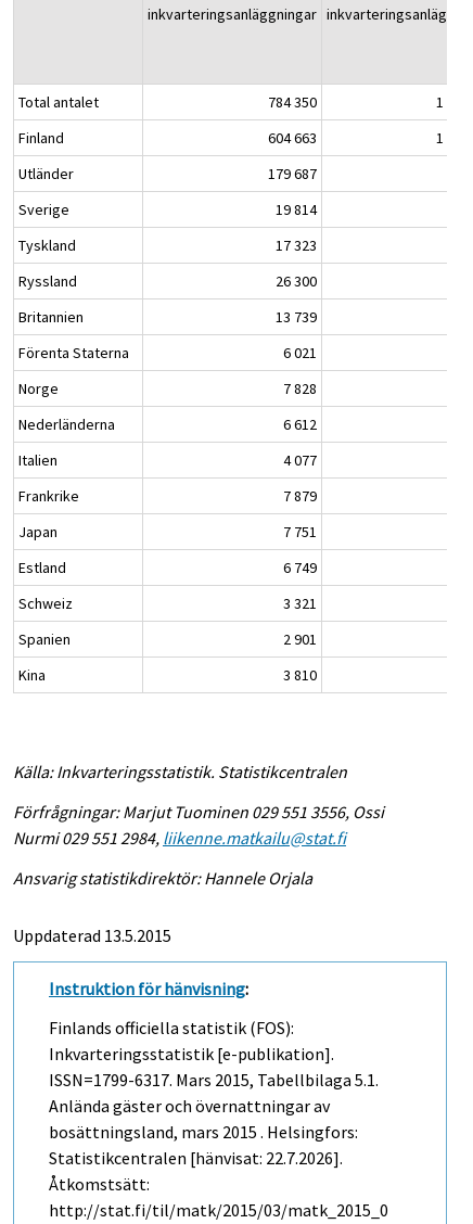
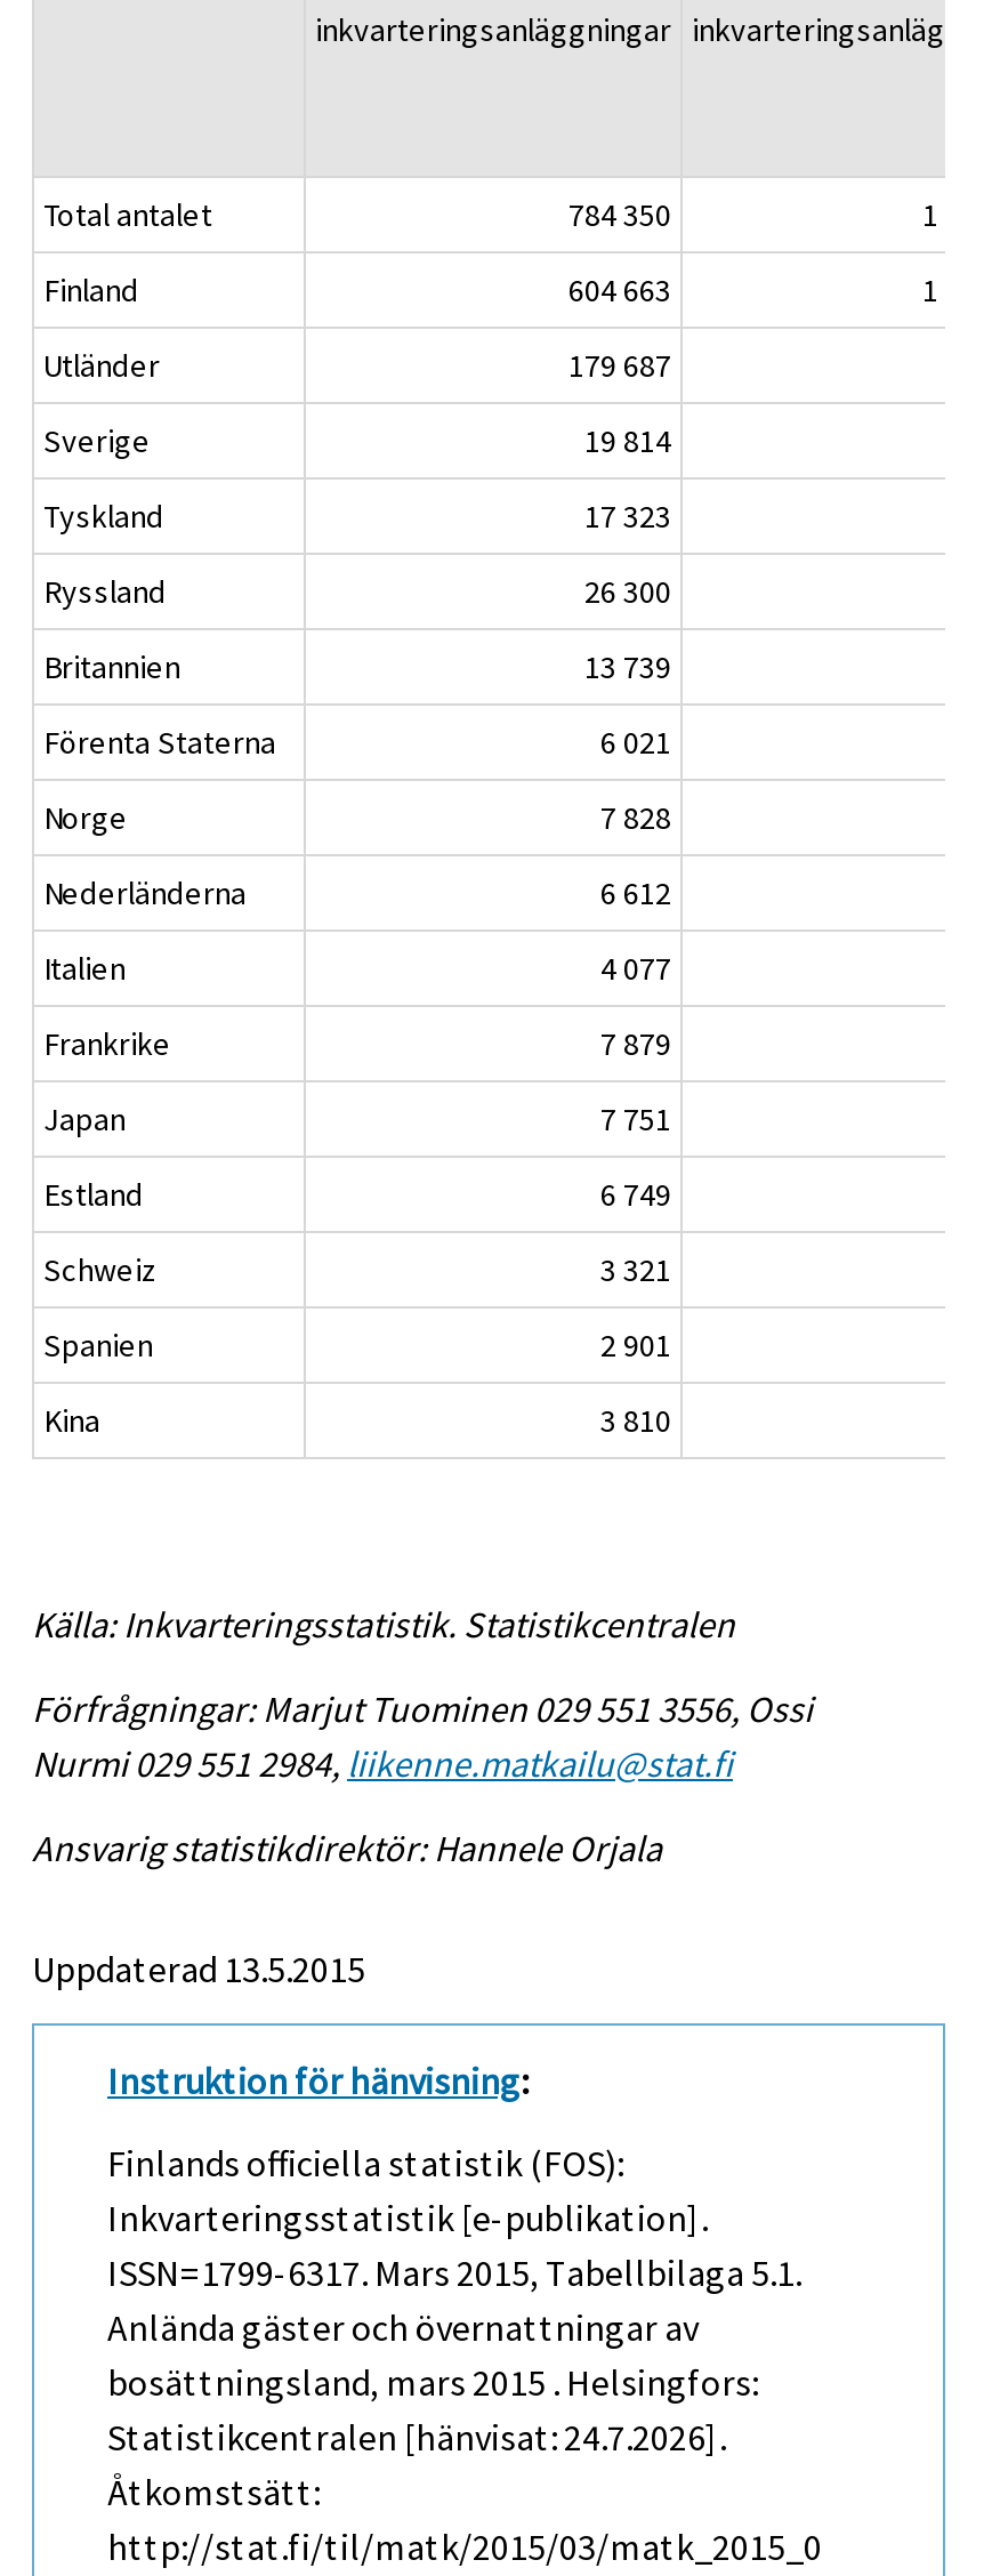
- Statistikcentralen [hänvisat: 22.7.2026].
+ Statistikcentralen [hänvisat: 24.7.2026].
